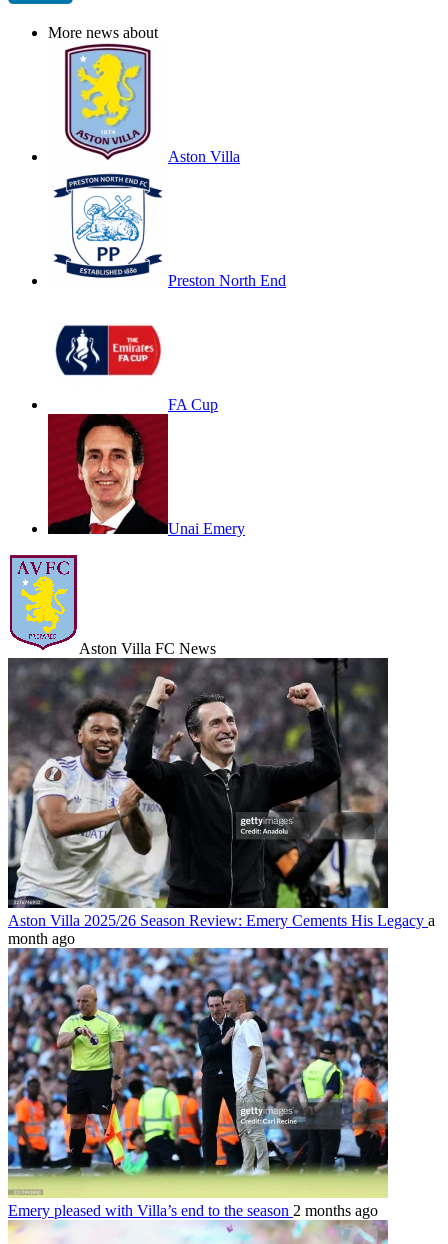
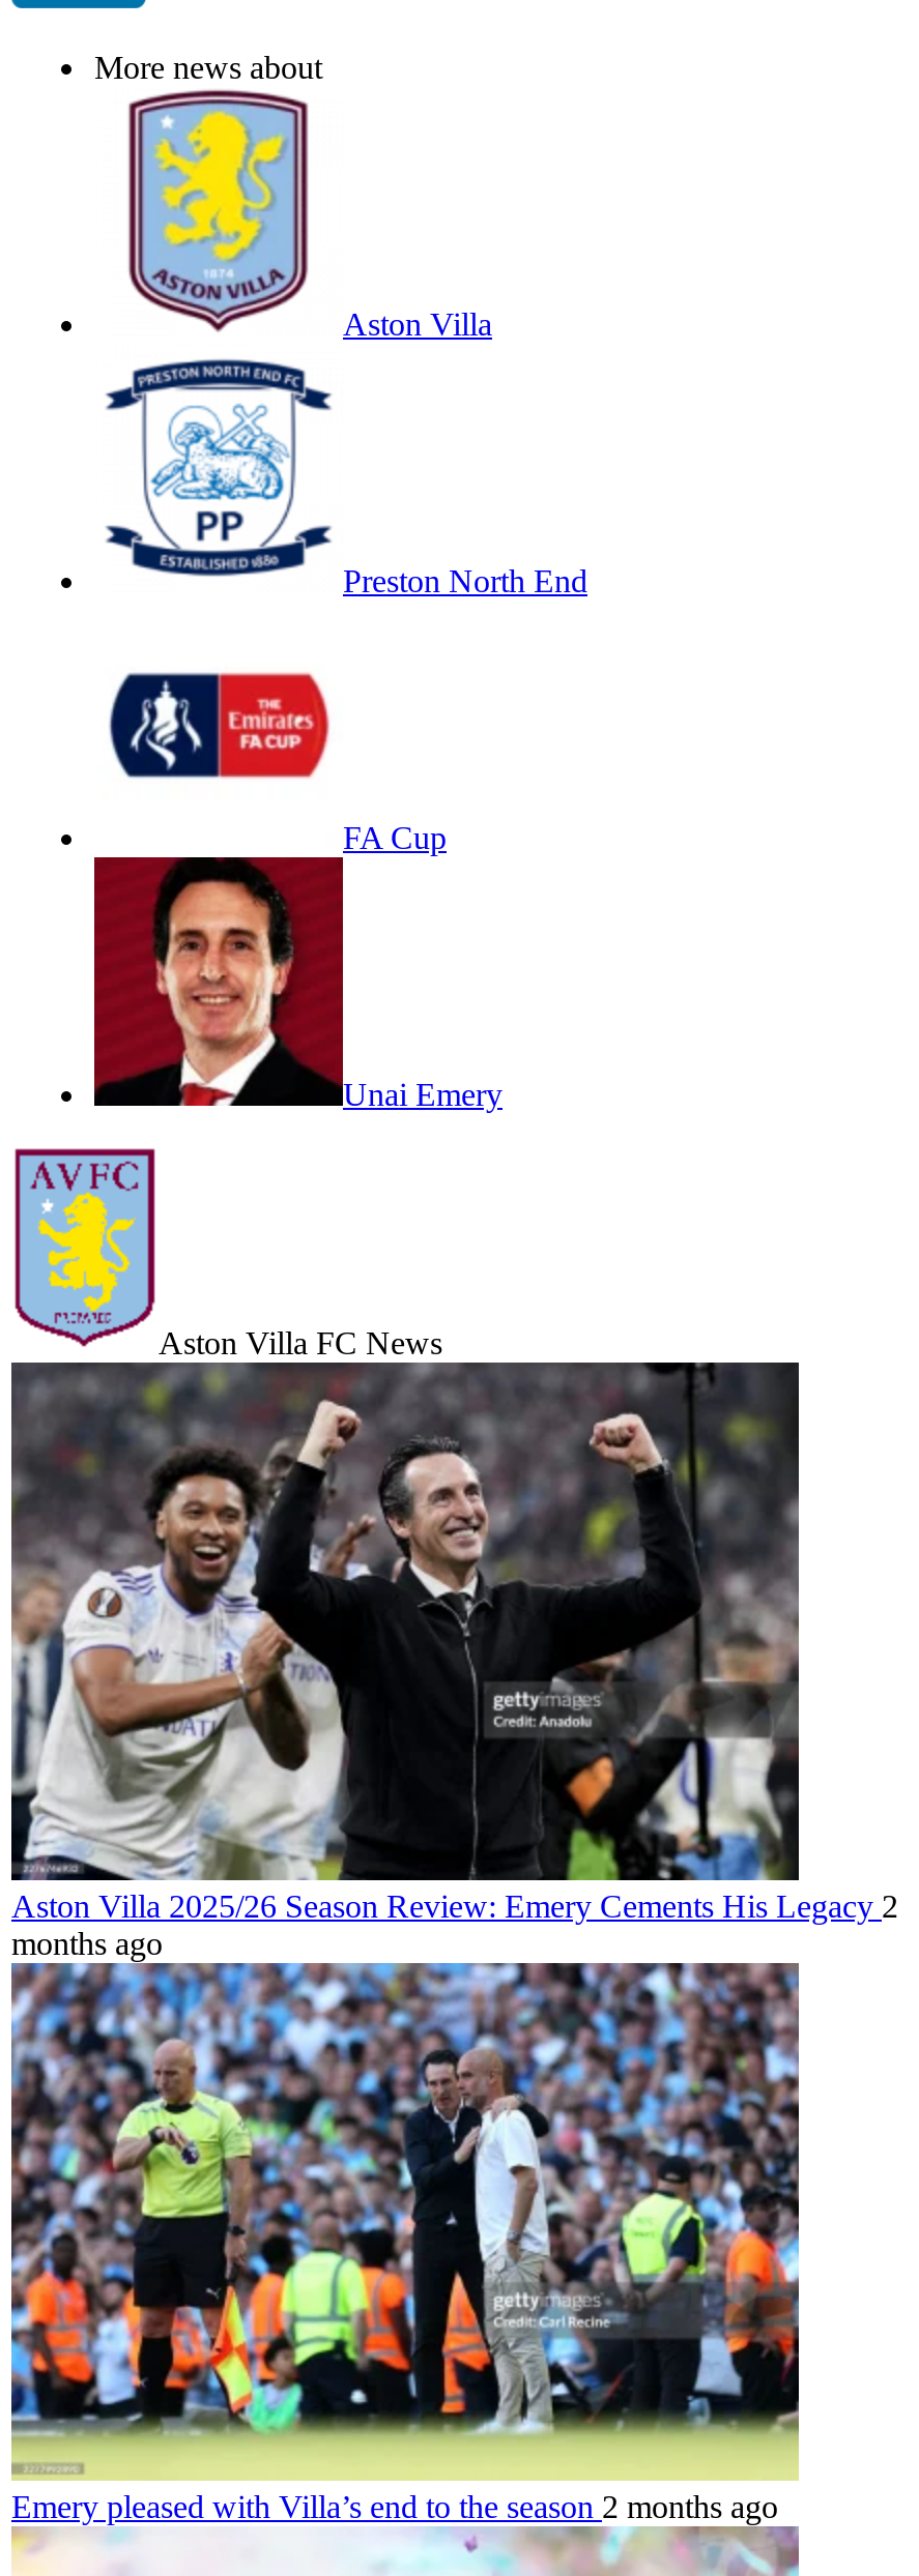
- Aston Villa 2025/26 Season Review: Emery Cements His Legacy a
+ Aston Villa 2025/26 Season Review: Emery Cements His Legacy 2

- month ago
+ months ago
